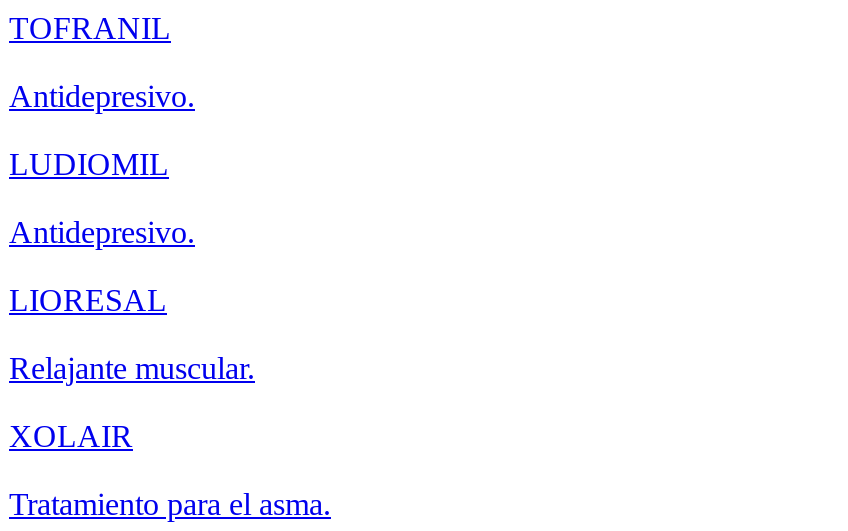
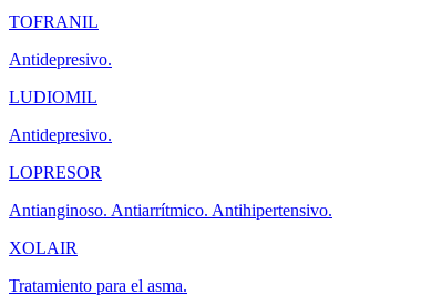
- LIORESAL
+ LOPRESOR

- Relajante muscular.
+ Antianginoso. Antiarrítmico. Antihipertensivo.
